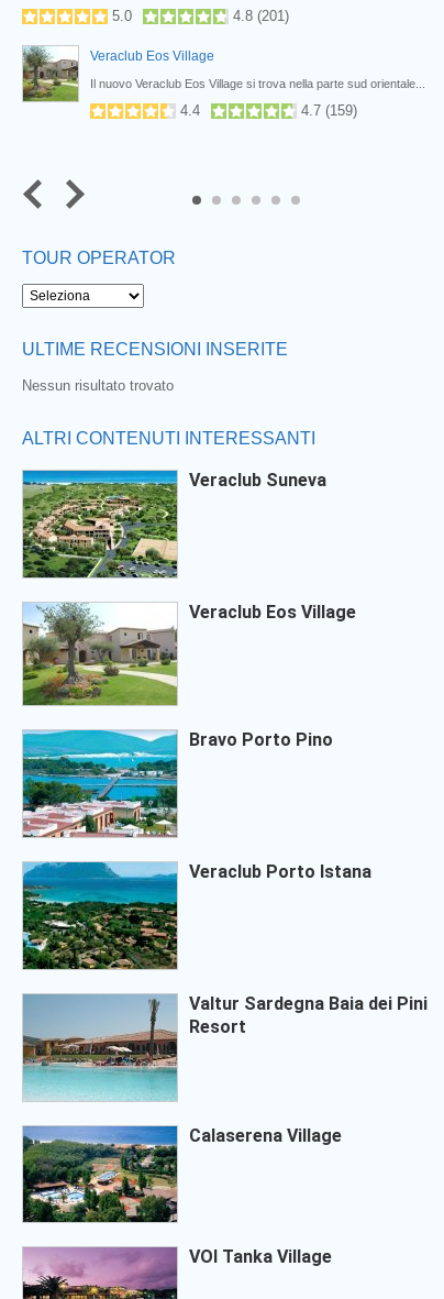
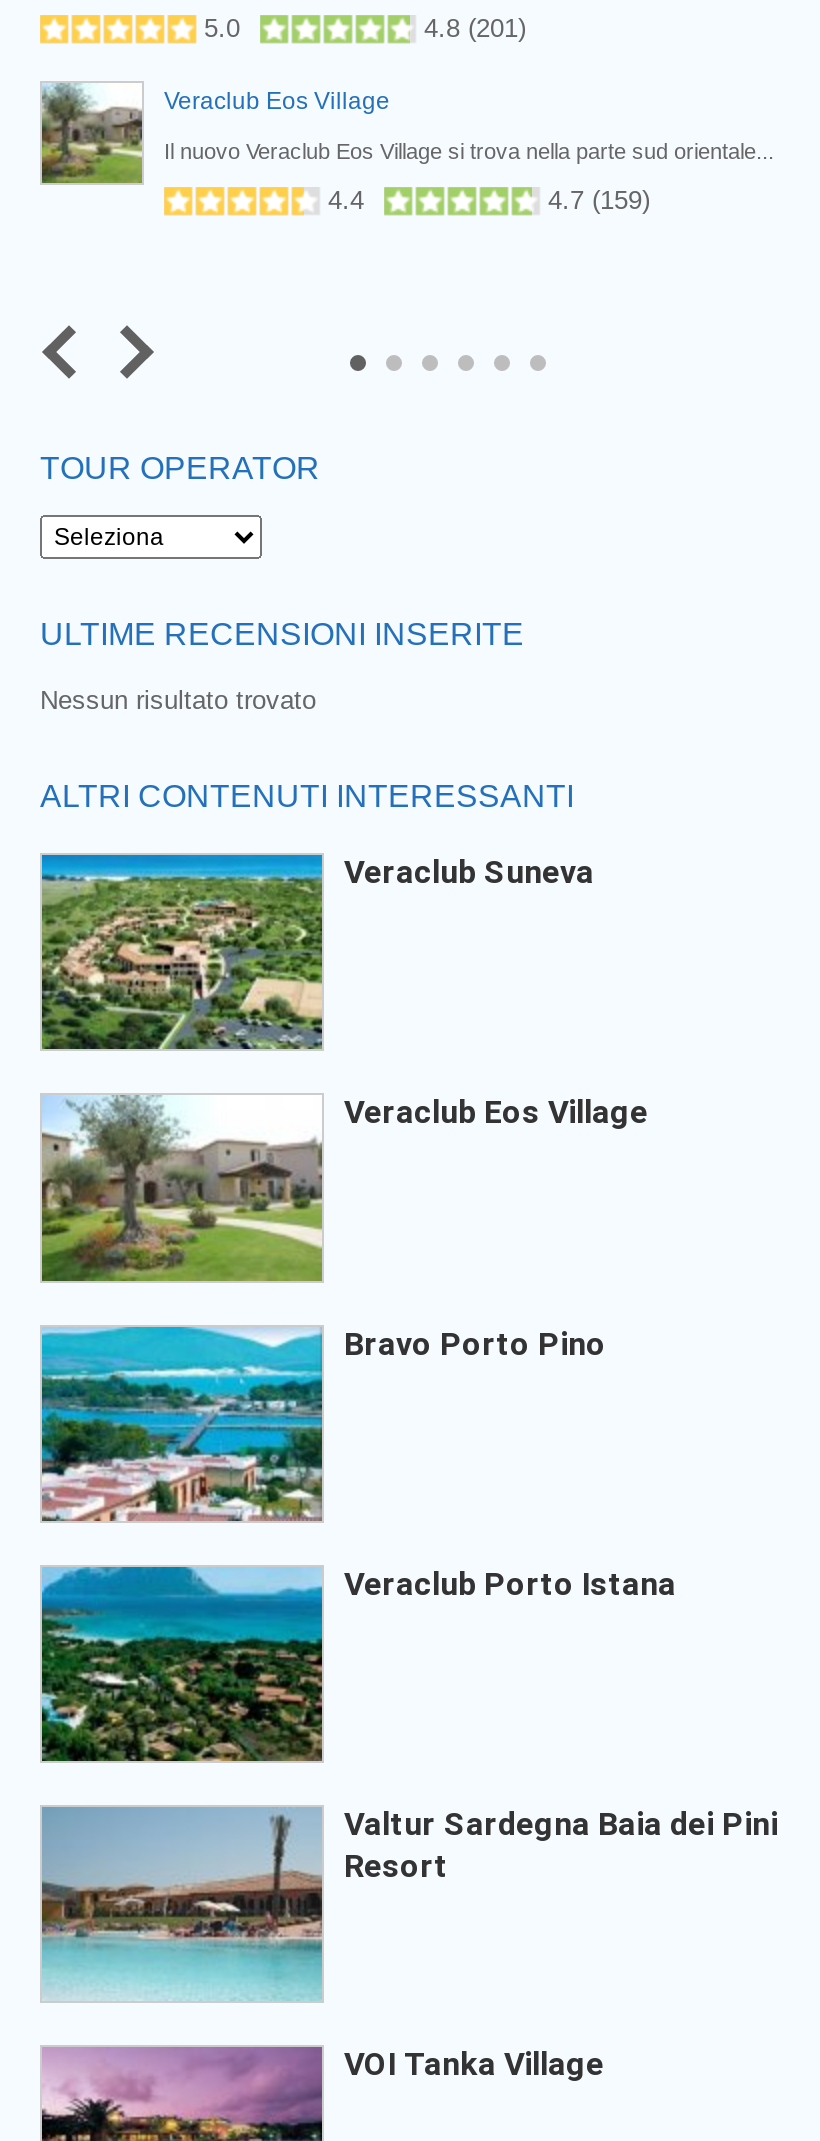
- [image]
- Calaserena Village
